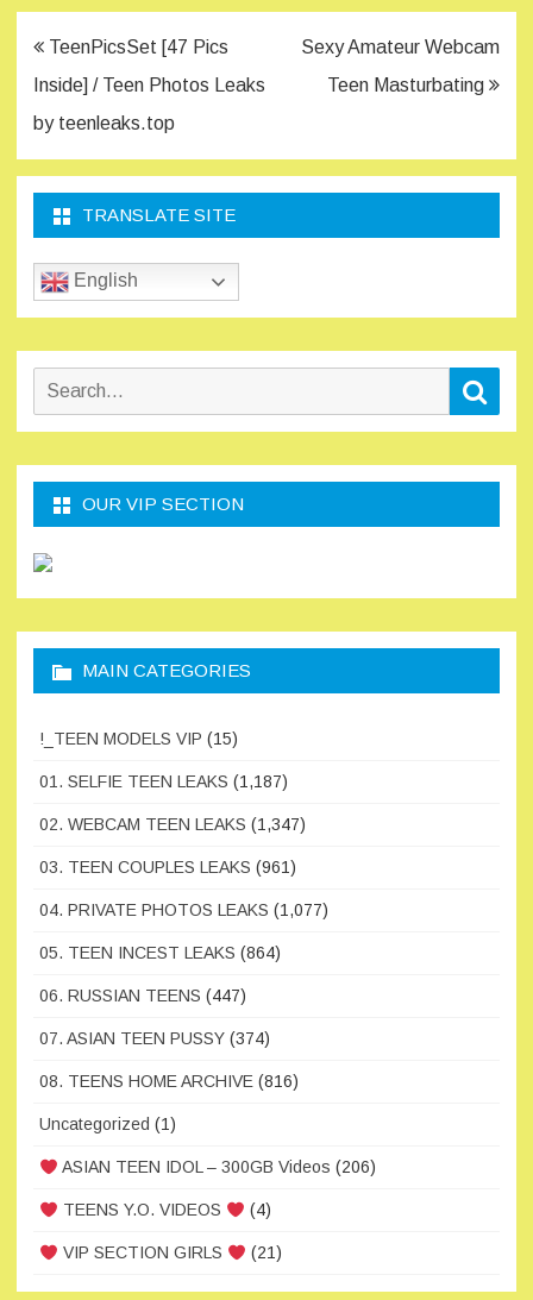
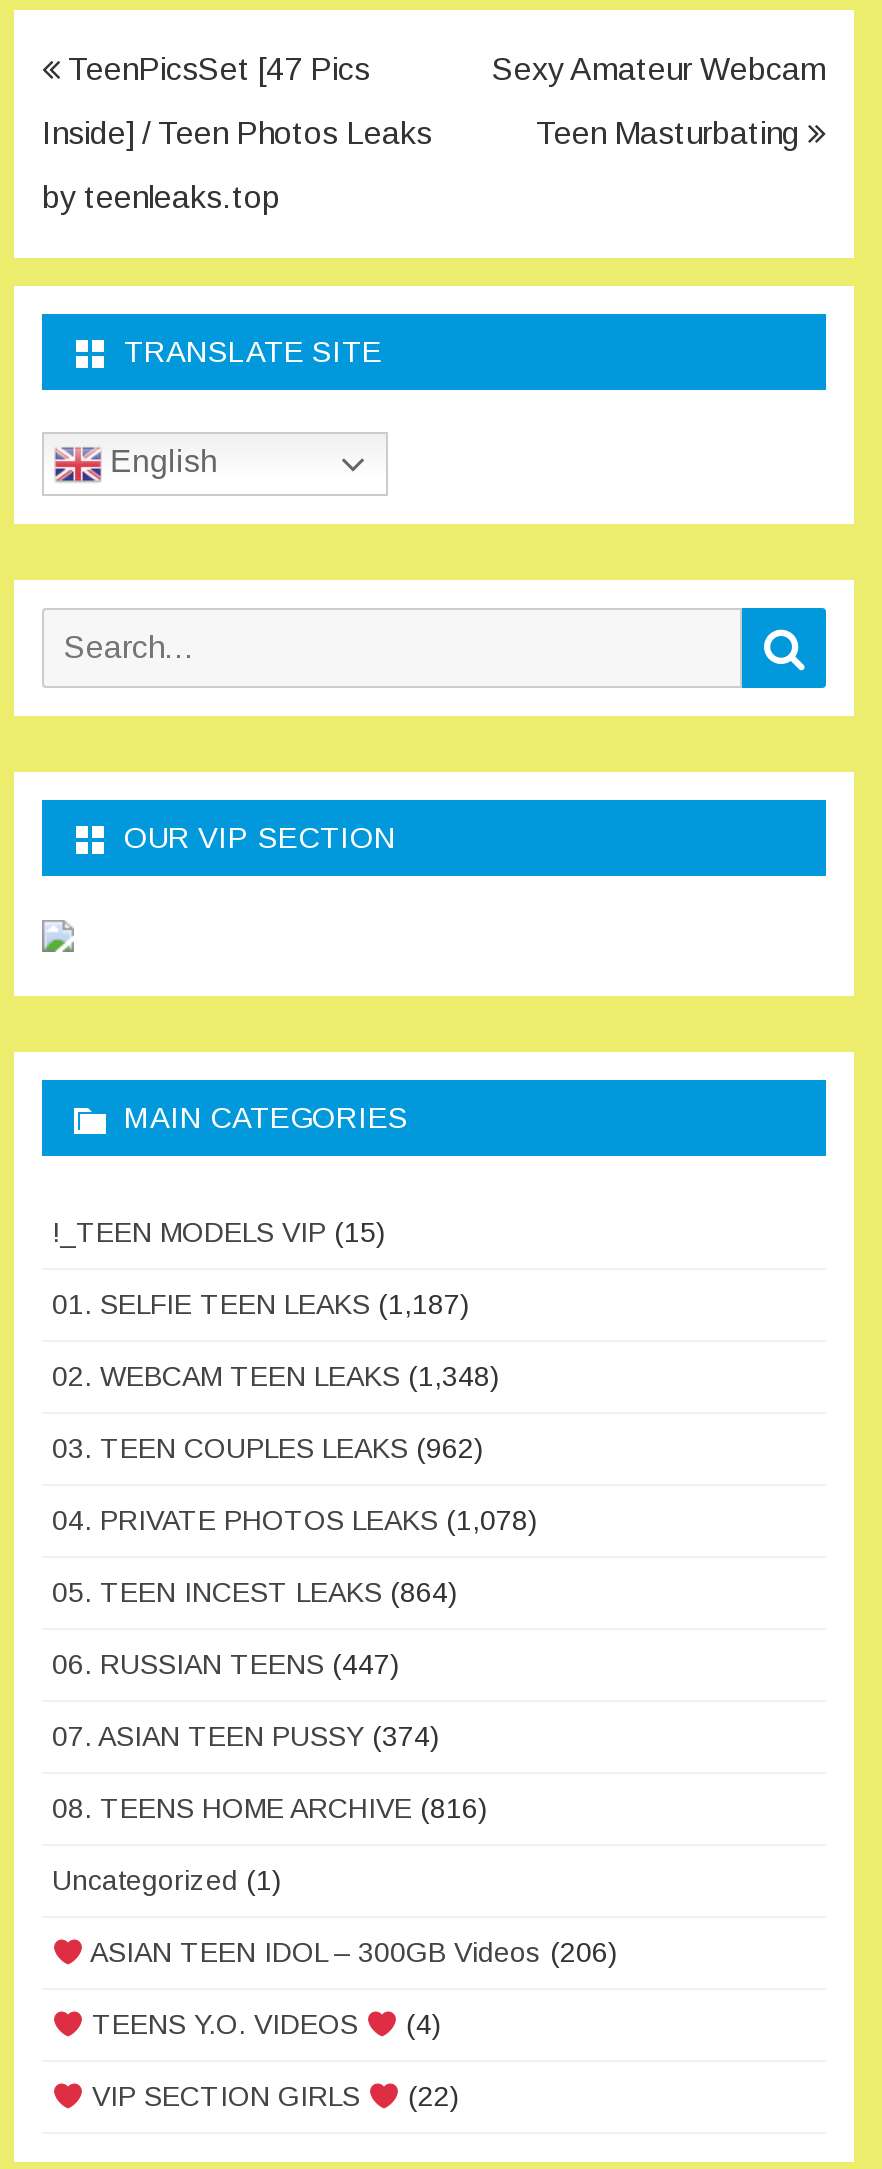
- 02. WEBCAM TEEN LEAKS (1,347)
+ 02. WEBCAM TEEN LEAKS (1,348)

- 03. TEEN COUPLES LEAKS (961)
+ 03. TEEN COUPLES LEAKS (962)

- 04. PRIVATE PHOTOS LEAKS (1,077)
+ 04. PRIVATE PHOTOS LEAKS (1,078)

- VIP SECTION GIRLS (21)
+ VIP SECTION GIRLS (22)
